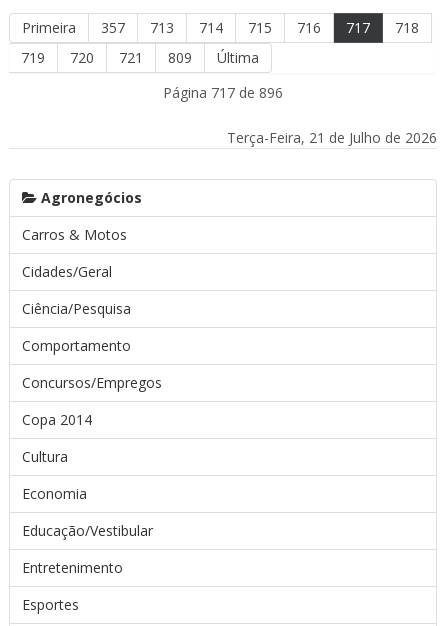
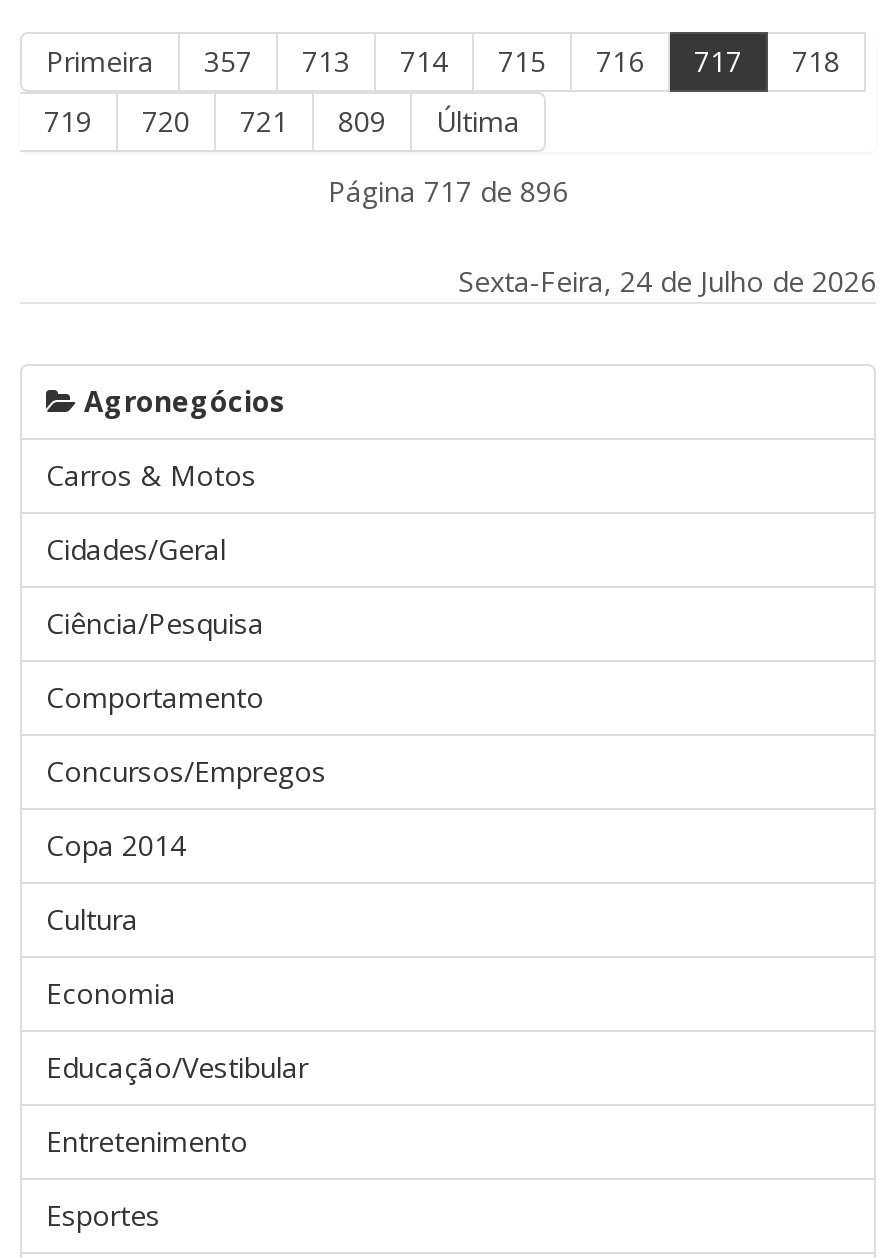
- Terça-Feira, 21 de Julho de 2026
+ Sexta-Feira, 24 de Julho de 2026
